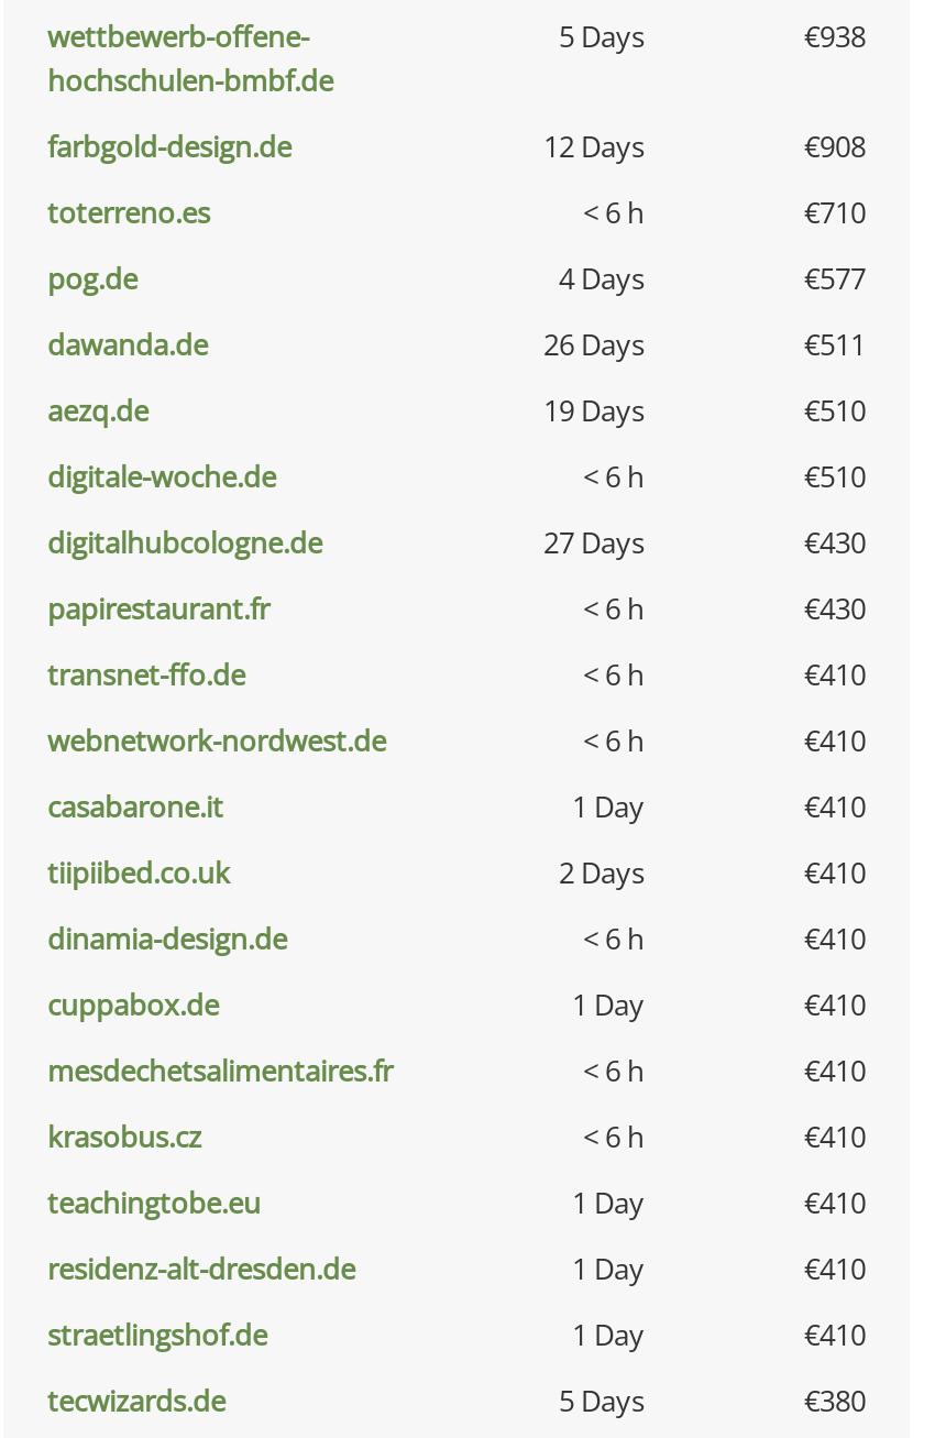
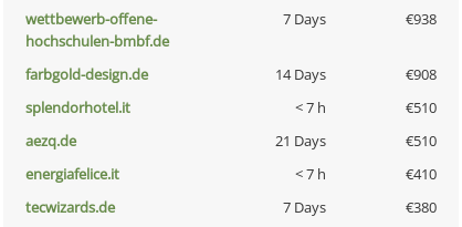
- 5 Days
+ 7 Days

- 12 Days
+ 14 Days

- toterreno.es
- < 6 h
- €710
- pog.de
- 4 Days
- €577
- dawanda.de
- 26 Days
- €511
- aezq.de
- 19 Days
+ splendorhotel.it
+ < 7 h

- digitale-woche.de
- < 6 h
+ aezq.de
+ 21 Days

- digitalhubcologne.de
- 27 Days
- €430
- papirestaurant.fr
- < 6 h
- €430
- transnet-ffo.de
- < 6 h
- €410
- webnetwork-nordwest.de
- < 6 h
- €410
- casabarone.it
- 1 Day
- €410
- tiipiibed.co.uk
- 2 Days
- €410
- dinamia-design.de
- < 6 h
- €410
- cuppabox.de
- 1 Day
- €410
- mesdechetsalimentaires.fr
- < 6 h
- €410
- krasobus.cz
- < 6 h
- €410
- teachingtobe.eu
- 1 Day
- €410
- residenz-alt-dresden.de
- 1 Day
- €410
- straetlingshof.de
- 1 Day
+ energiafelice.it
+ < 7 h

- 5 Days
+ 7 Days
